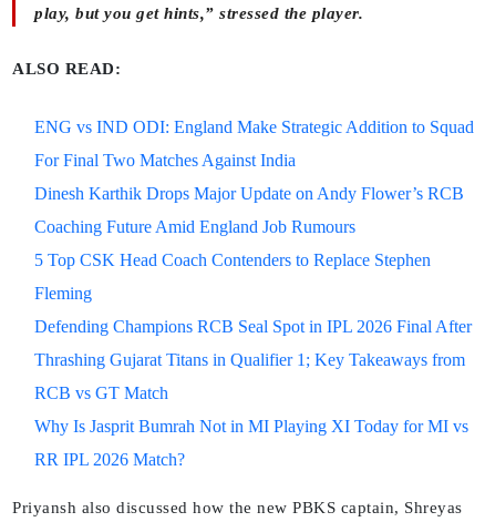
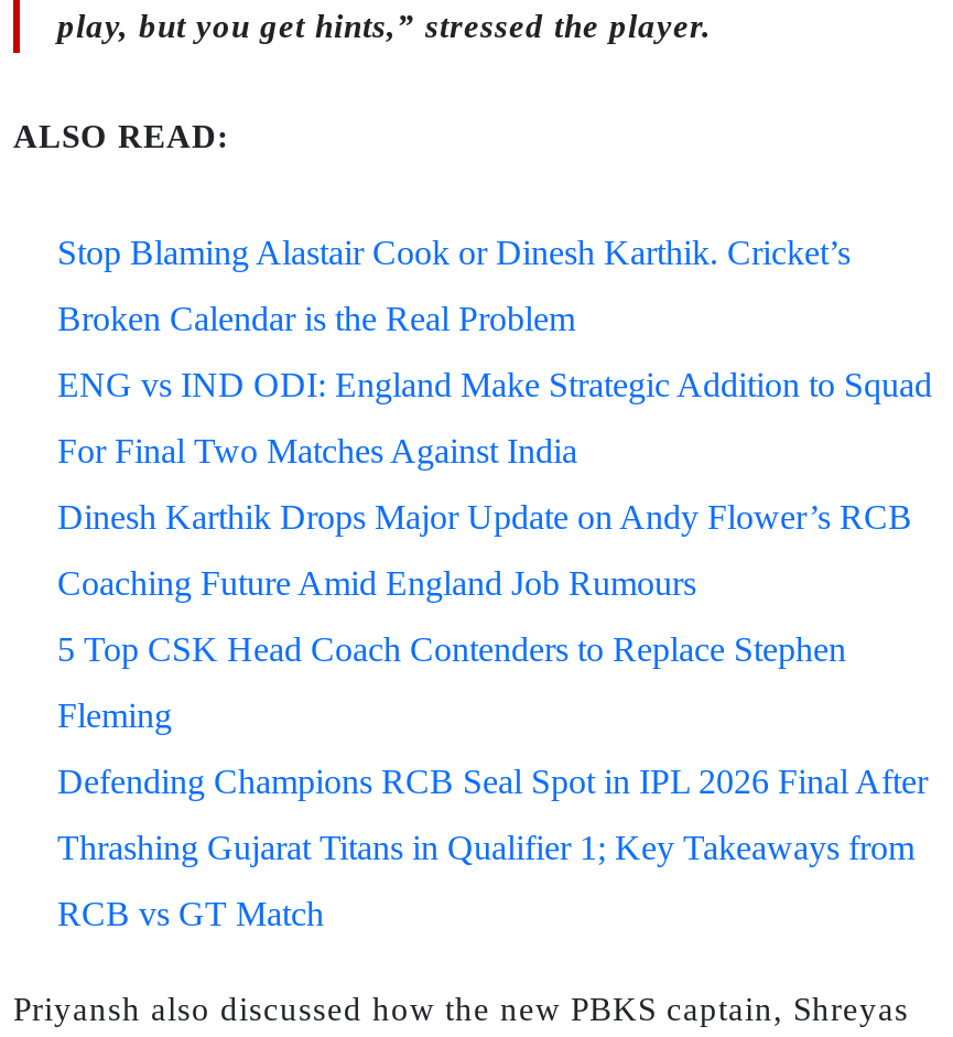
+ Stop Blaming Alastair Cook or Dinesh Karthik. Cricket’s
+ Broken Calendar is the Real Problem

moved down: ENG vs IND ODI: England Make Strategic Addition to Squad | For Final Two Matches Against India | Dinesh Karthik Drops Major Update on Andy Flower’s RCB | ... | Thrashing Gujarat Titans in Qualifier 1; Key Takeaways from | RCB vs GT Match

- Why Is Jasprit Bumrah Not in MI Playing XI Today for MI vs
- RR IPL 2026 Match?
